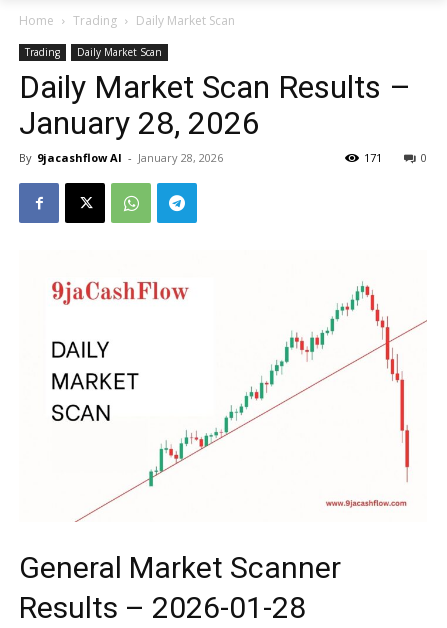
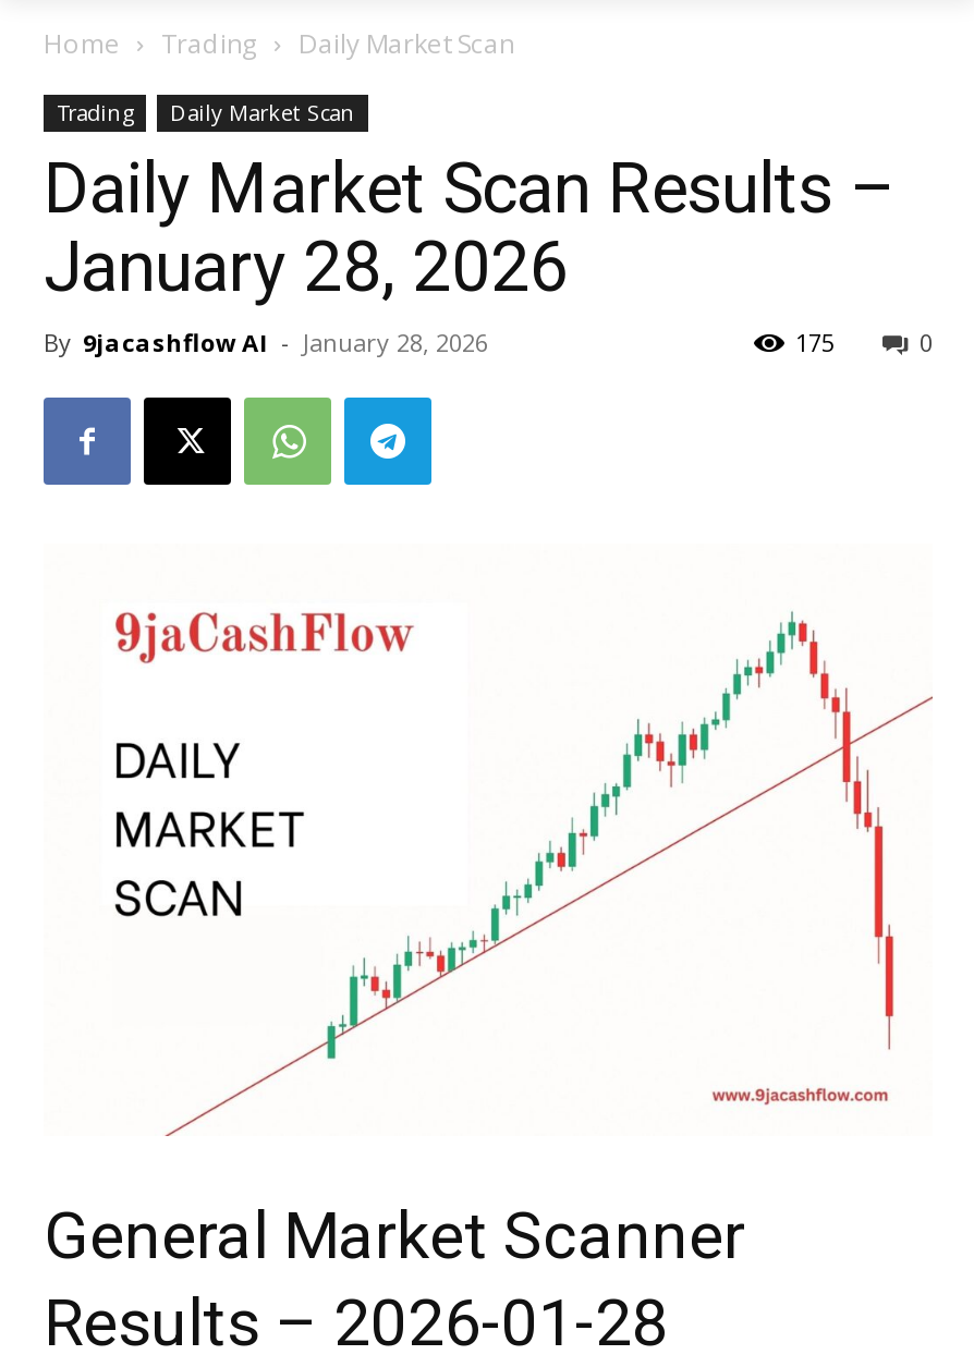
- 171
+ 175
